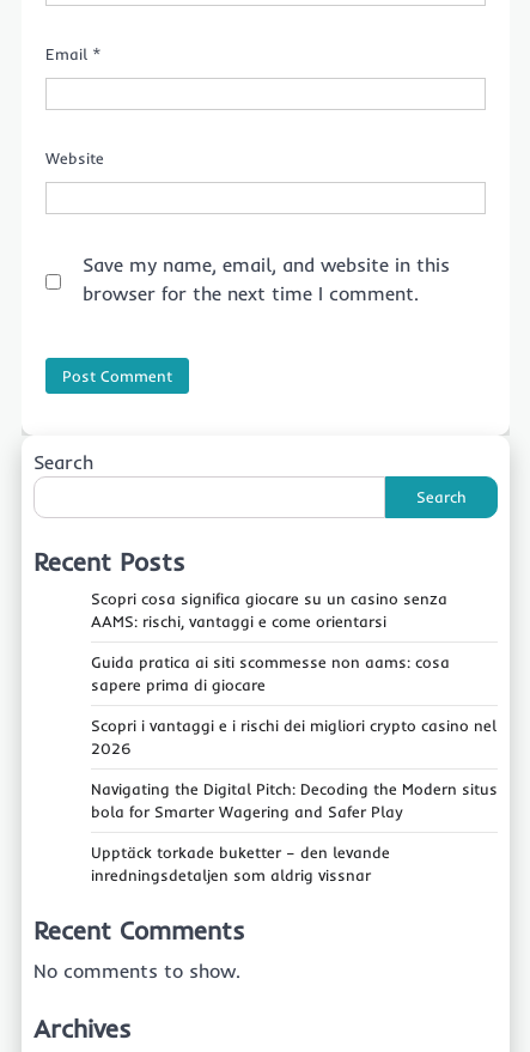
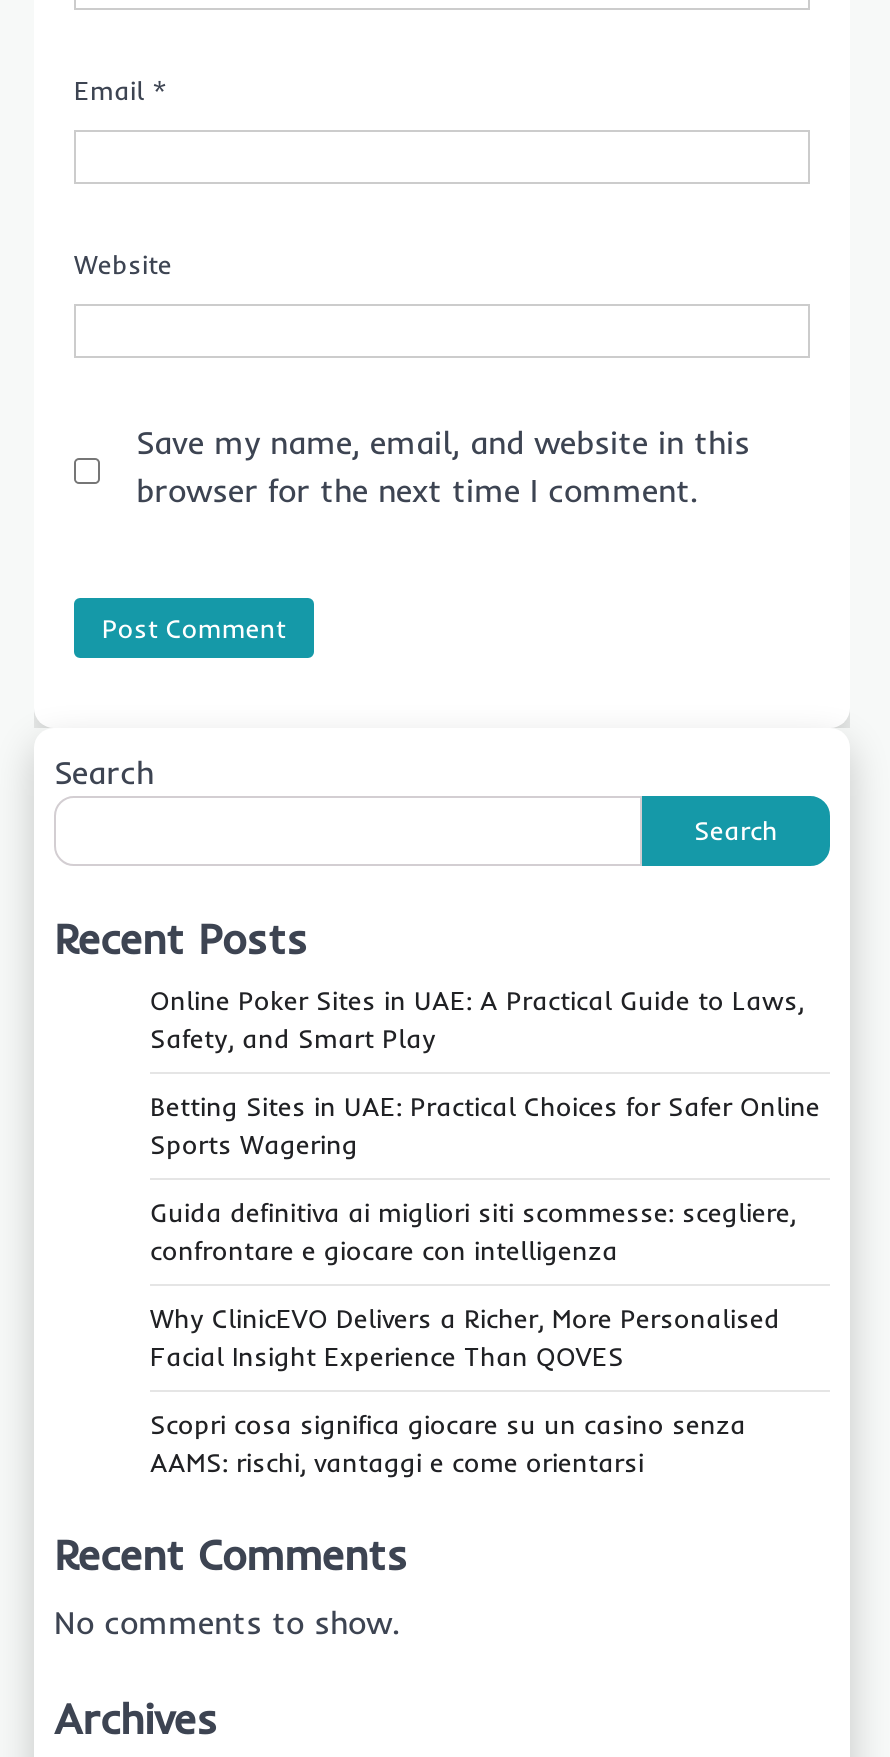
+ Online Poker Sites in UAE: A Practical Guide to Laws,
+ Safety, and Smart Play
+ Betting Sites in UAE: Practical Choices for Safer Online
+ Sports Wagering
+ Guida definitiva ai migliori siti scommesse: scegliere,
+ confrontare e giocare con intelligenza
+ Why ClinicEVO Delivers a Richer, More Personalised
+ Facial Insight Experience Than QOVES

moved down: Scopri cosa significa giocare su un casino senza | AAMS: rischi, vantaggi e come orientarsi

- Guida pratica ai siti scommesse non aams: cosa
- sapere prima di giocare
- Scopri i vantaggi e i rischi dei migliori crypto casino nel
- 2026
- Navigating the Digital Pitch: Decoding the Modern situs
- bola for Smarter Wagering and Safer Play
- Upptäck torkade buketter – den levande
- inredningsdetaljen som aldrig vissnar
